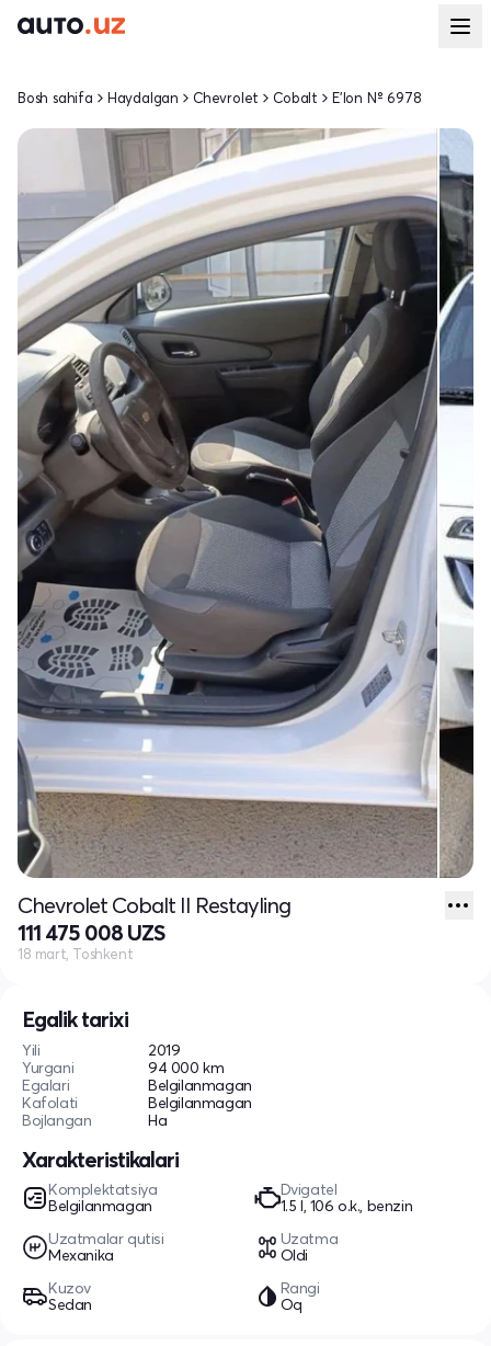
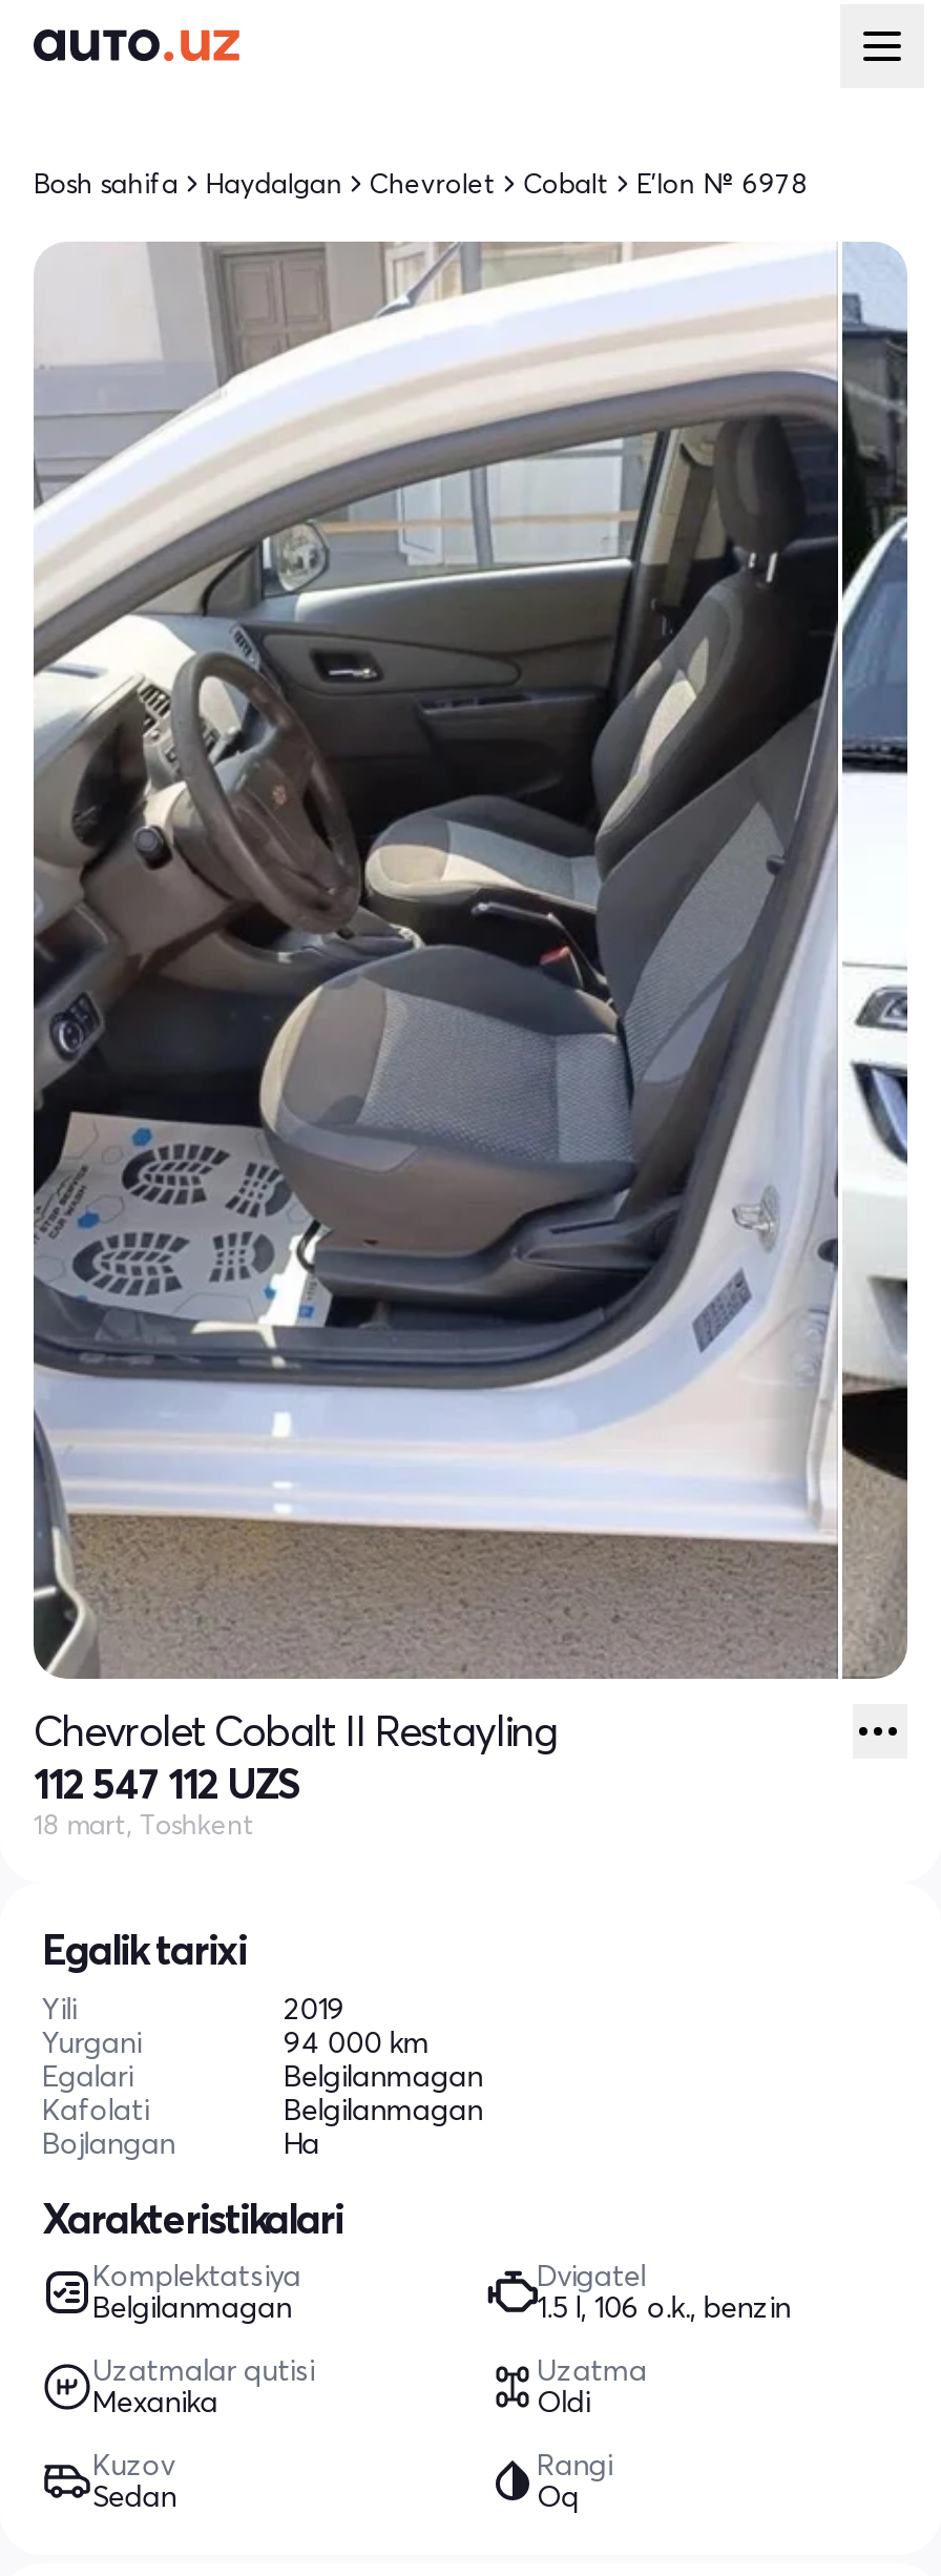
- 111 475 008 UZS
+ 112 547 112 UZS
